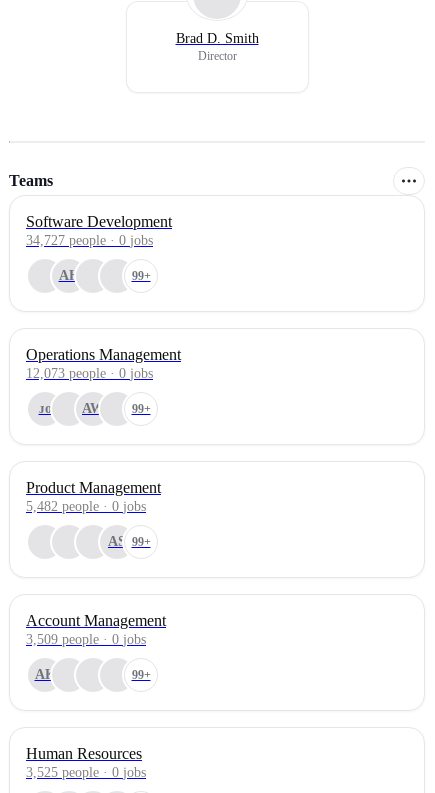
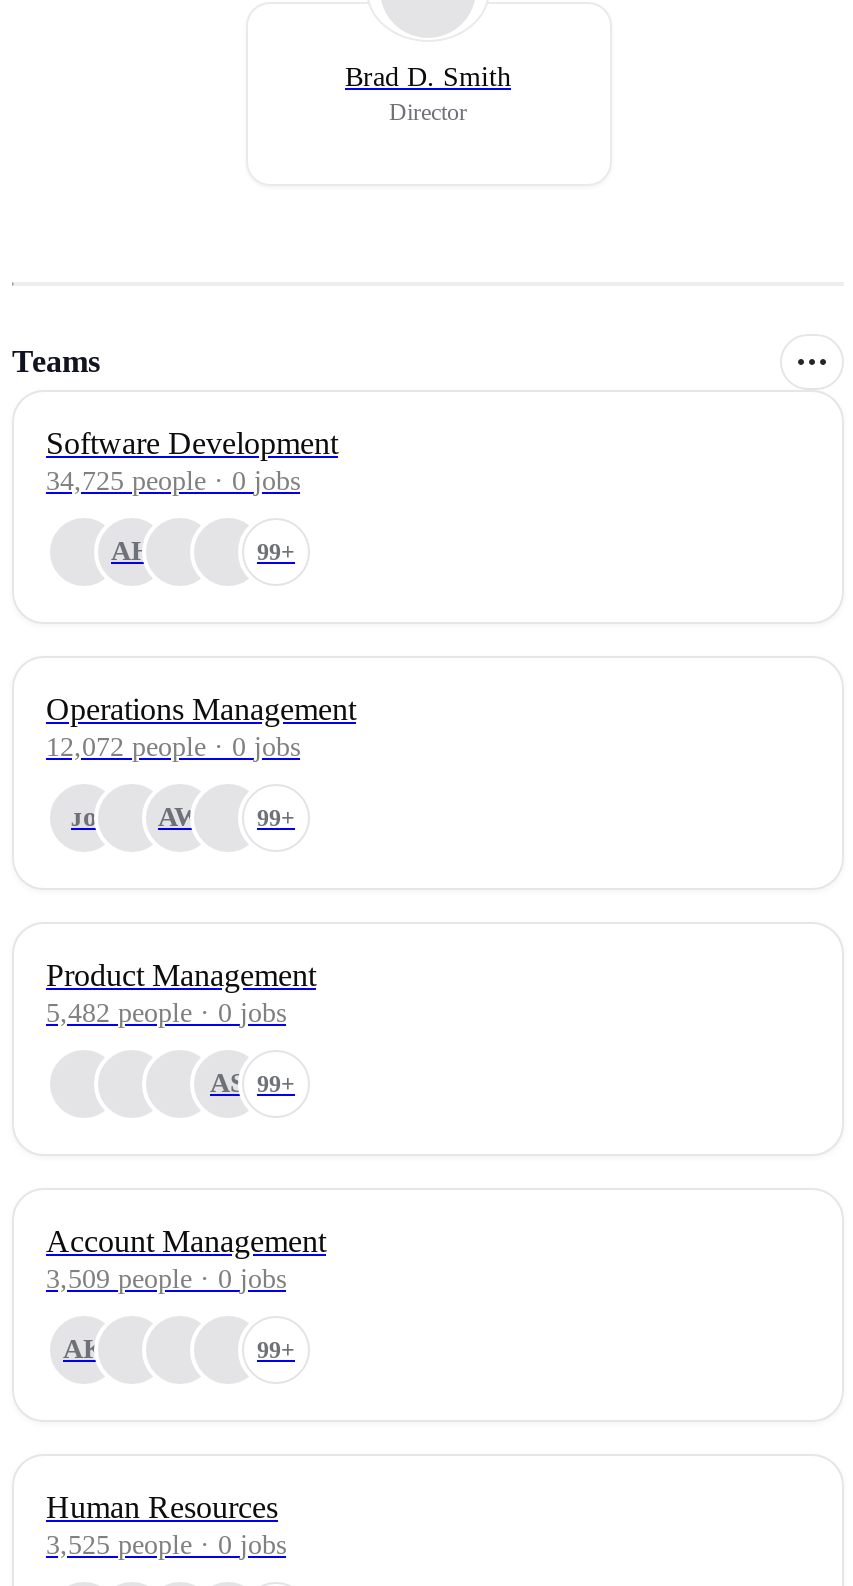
- 34,727 people · 0 jobs
+ 34,725 people · 0 jobs

- 12,073 people · 0 jobs
+ 12,072 people · 0 jobs
